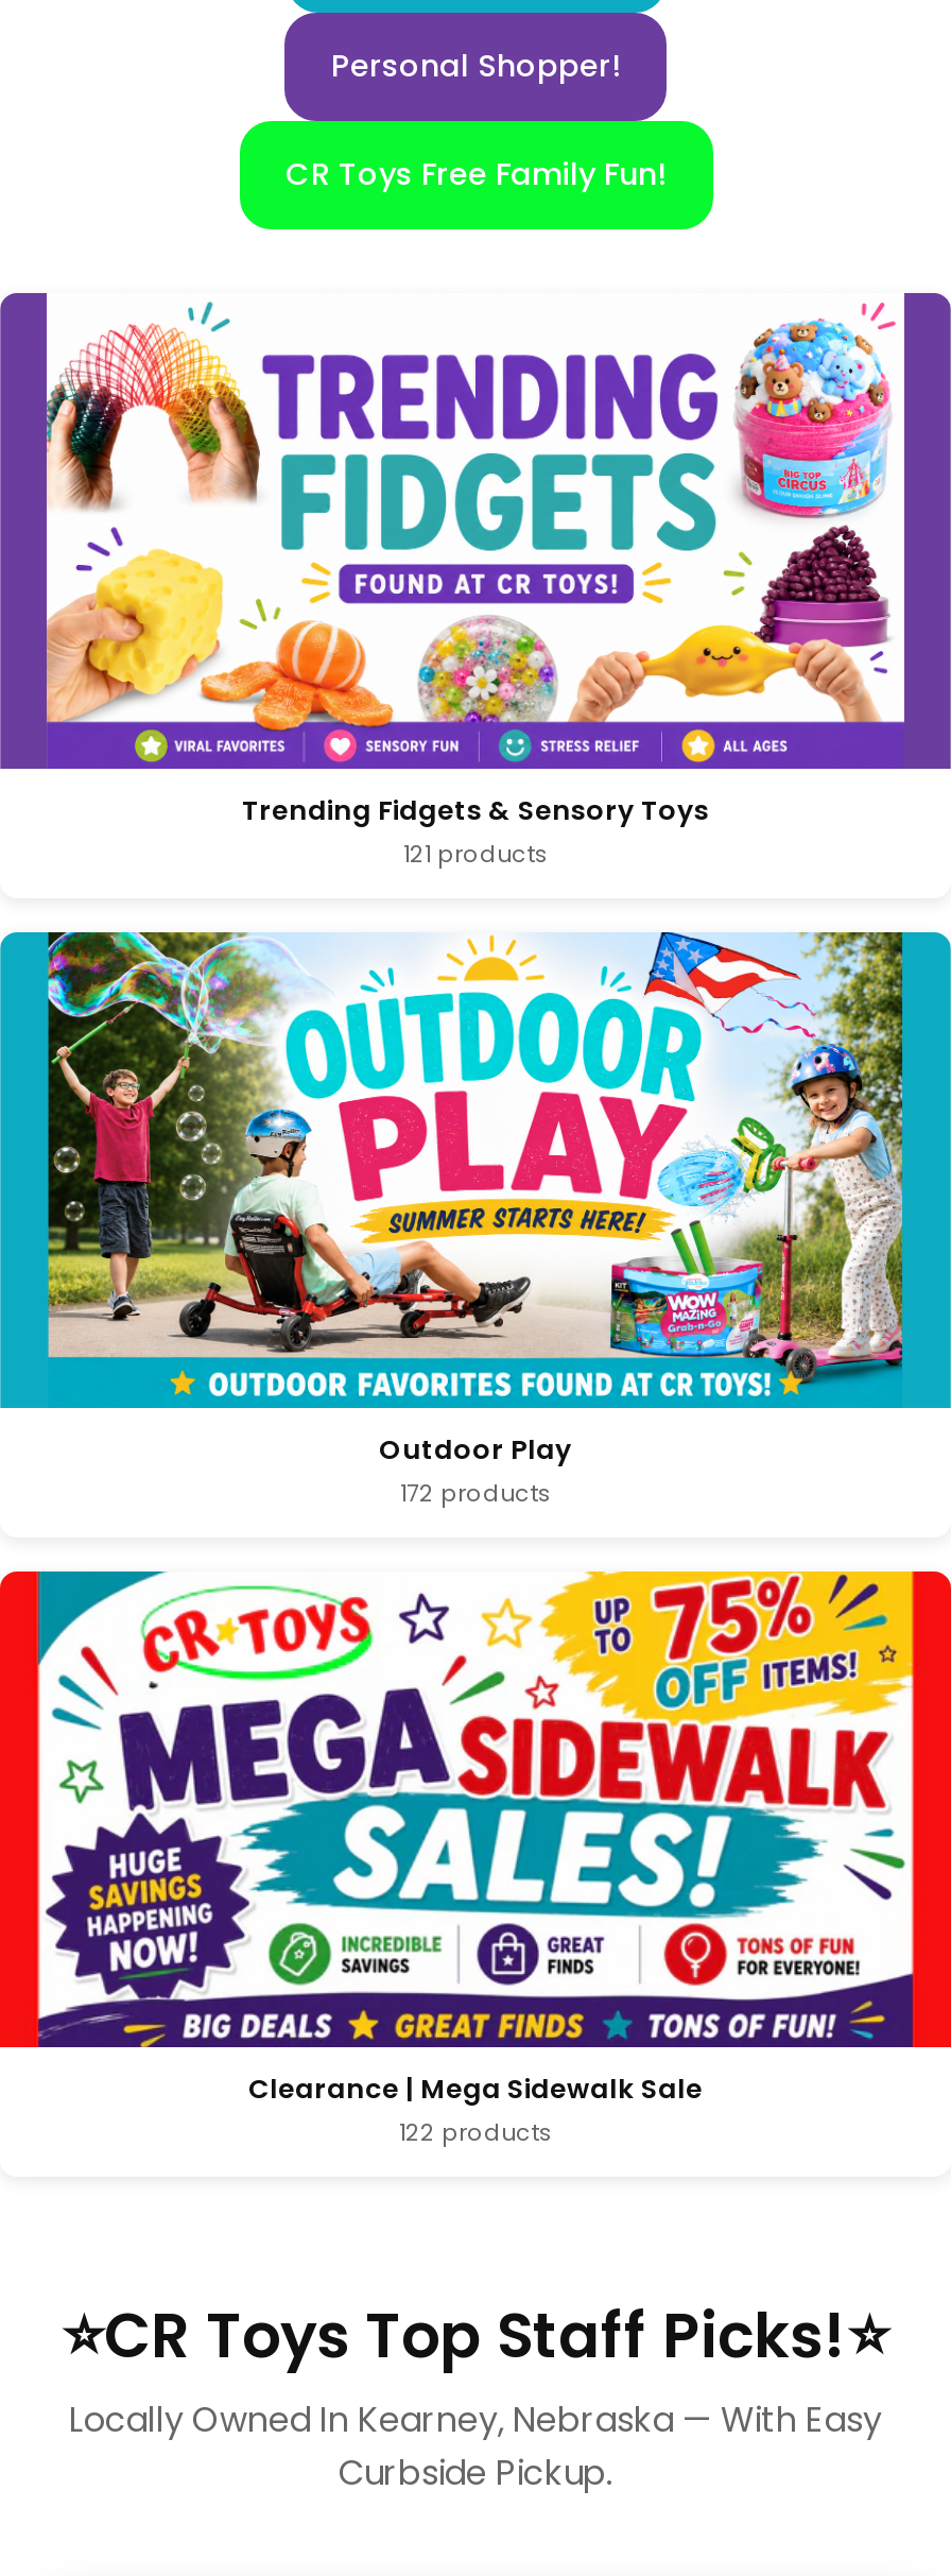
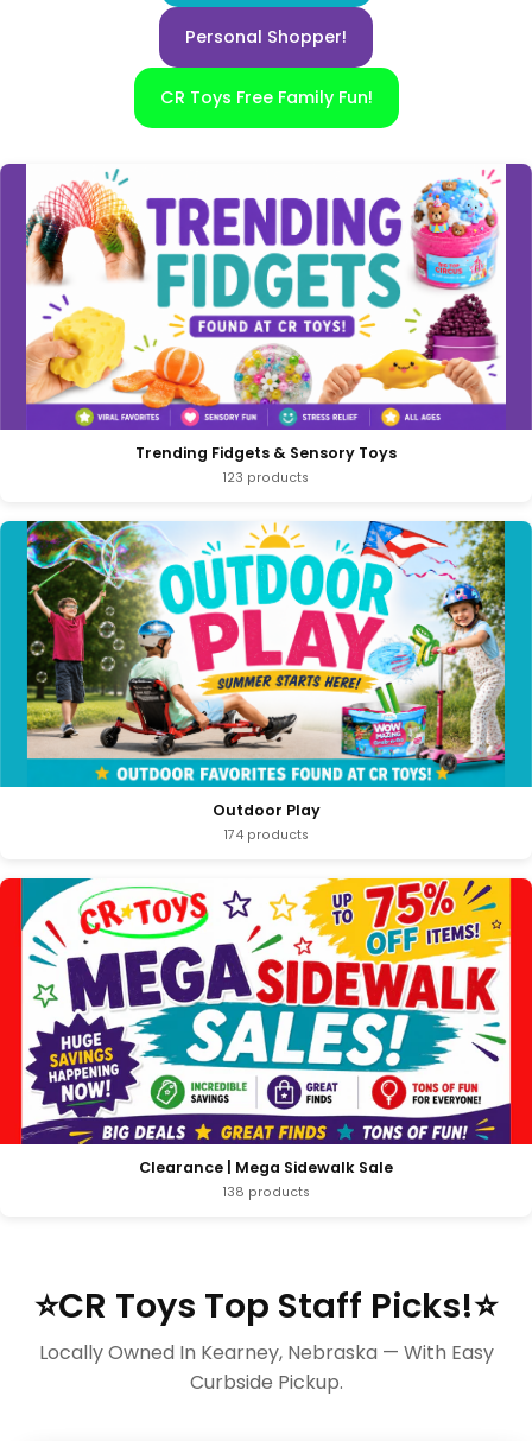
- 121 products
+ 123 products

- 172 products
+ 174 products

- 122 products
+ 138 products
